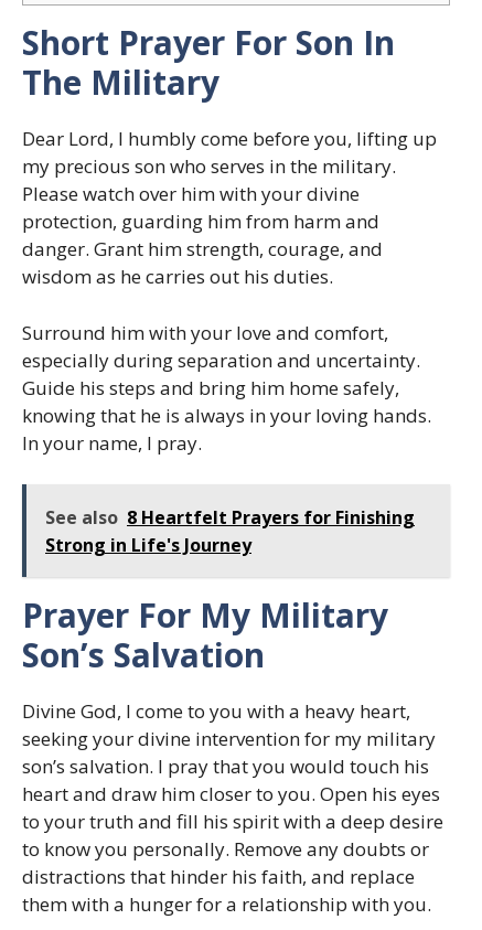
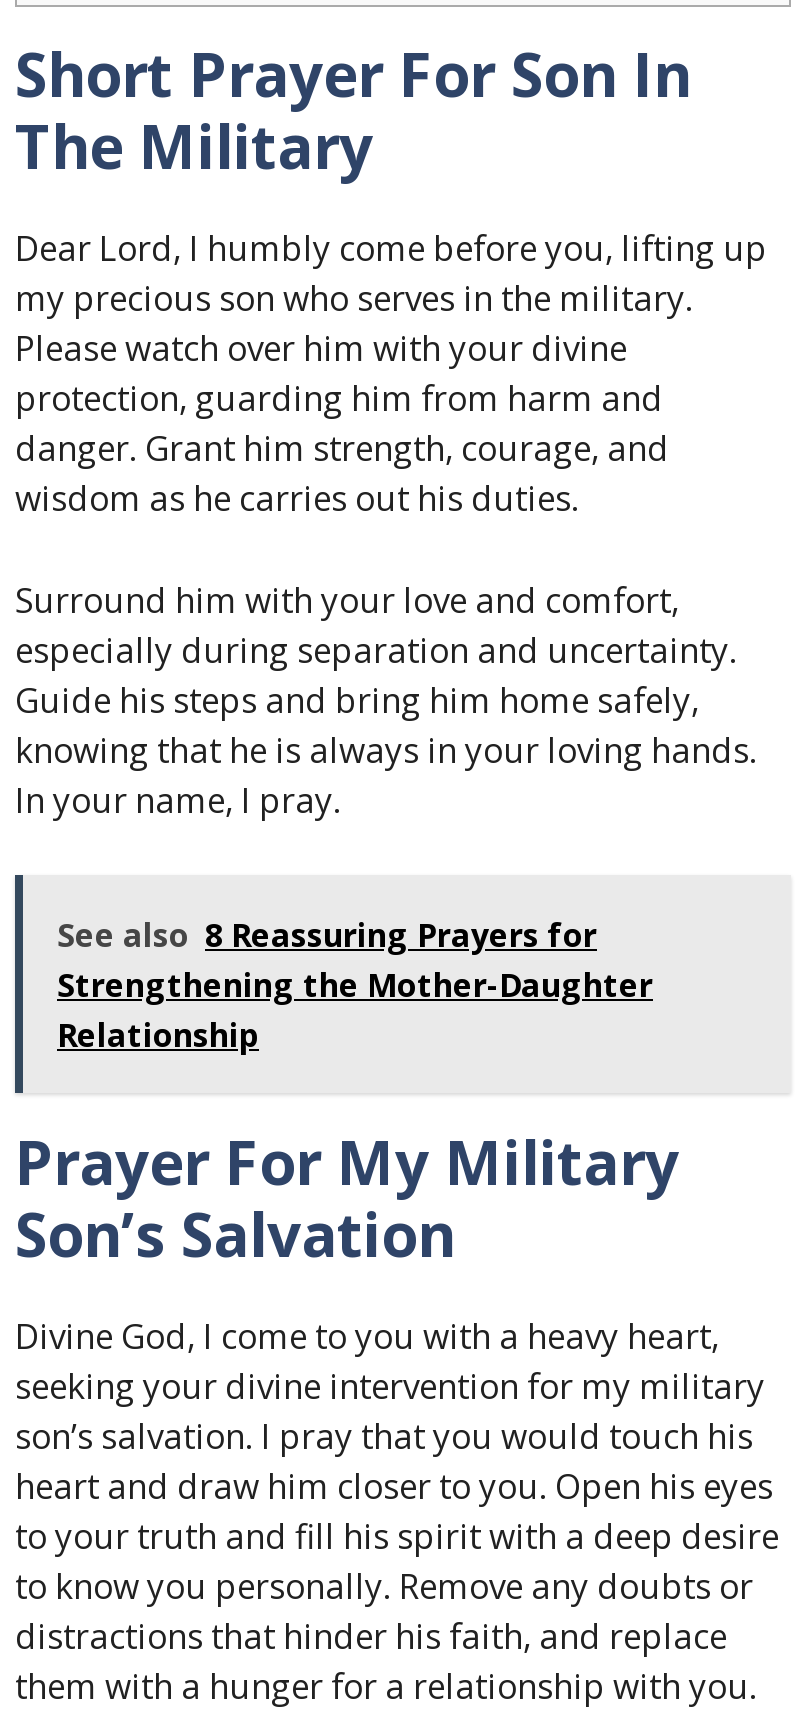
- See also 8 Heartfelt Prayers for Finishing
- Strong in Life's Journey
+ See also 8 Reassuring Prayers for
+ Strengthening the Mother-Daughter
+ Relationship
